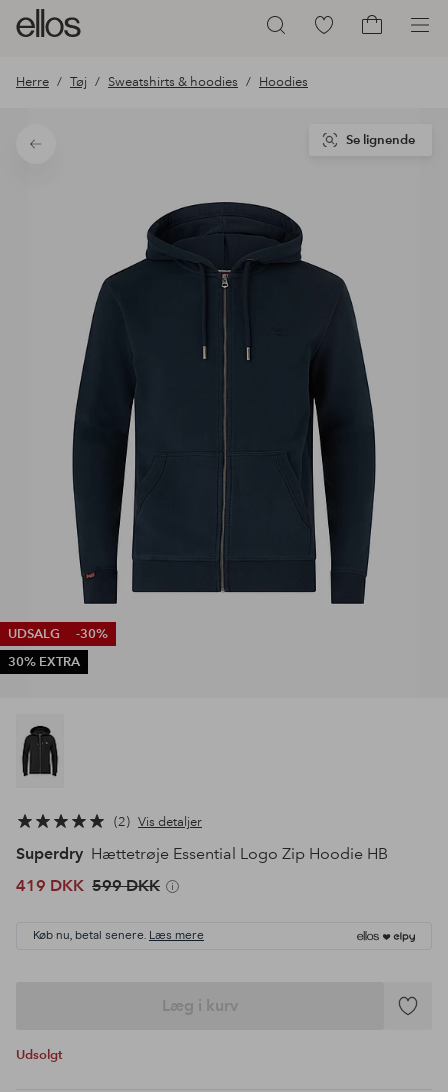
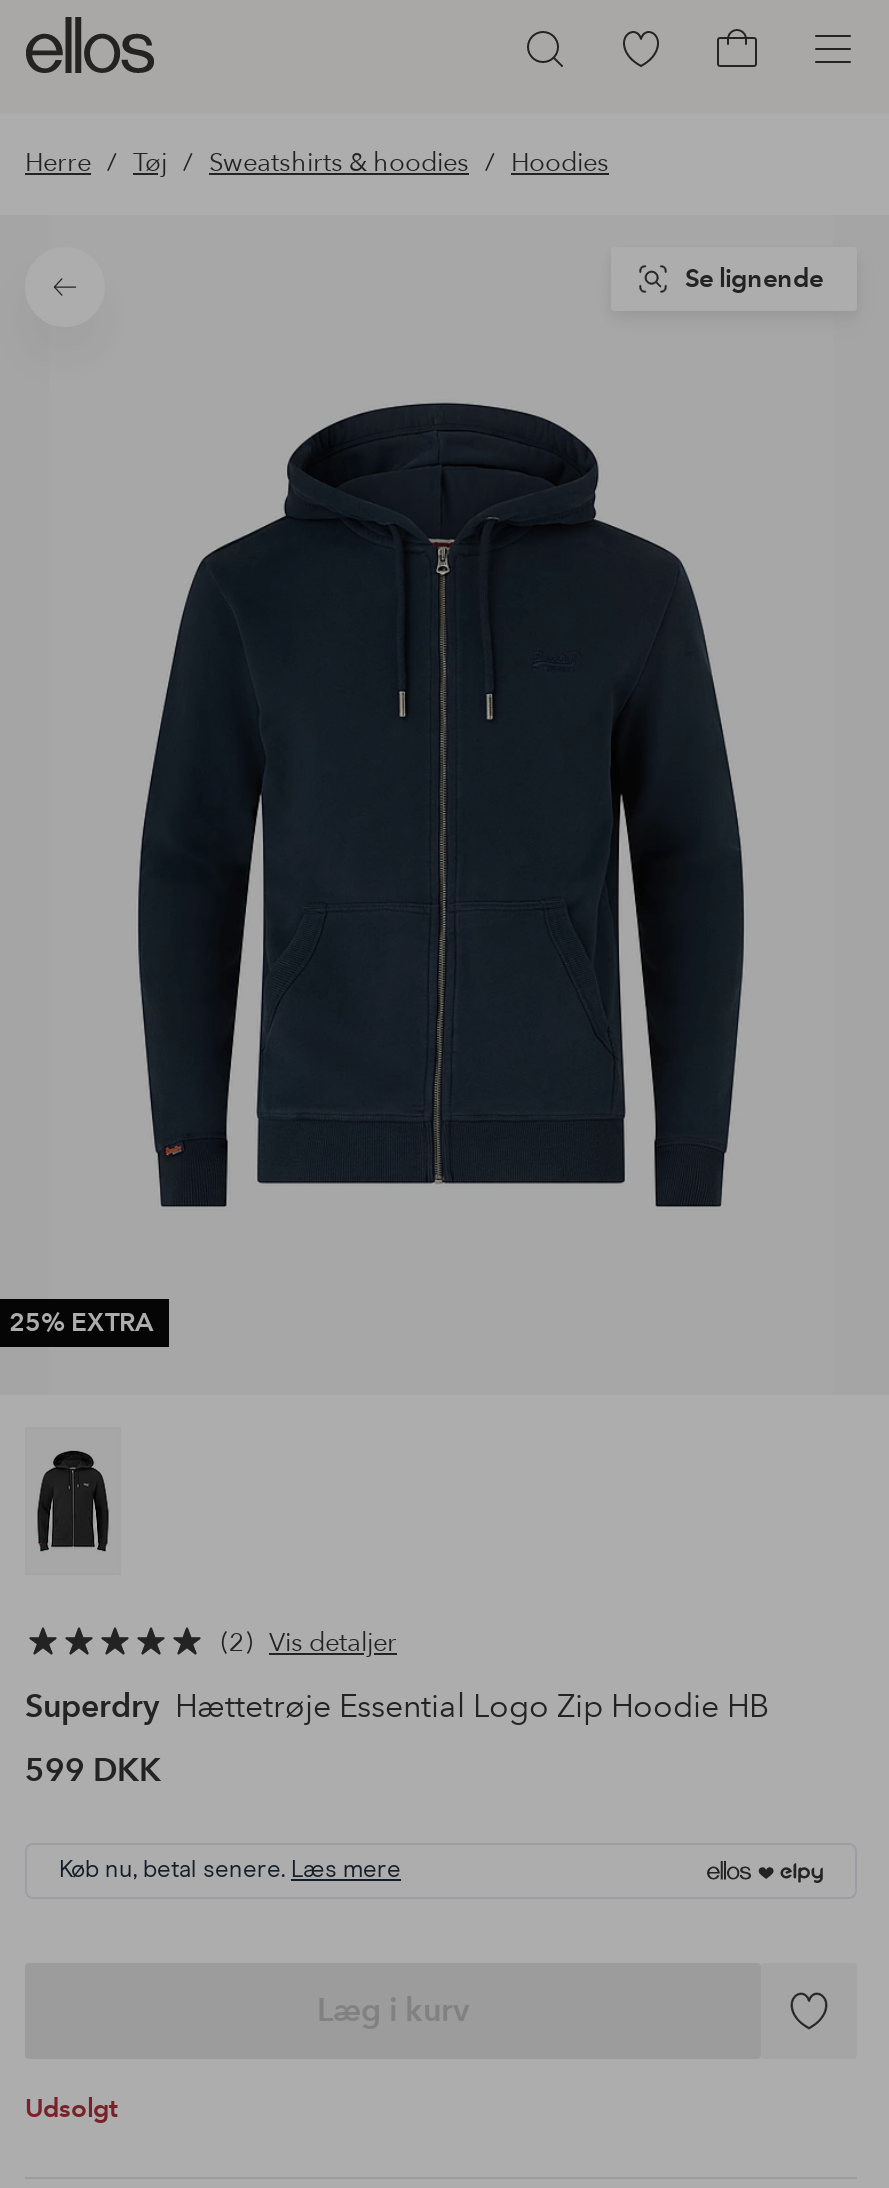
- UDSALG
- -30%
- 30% EXTRA
+ 25% EXTRA

- 419 DKK 599 DKK
+ 599 DKK
